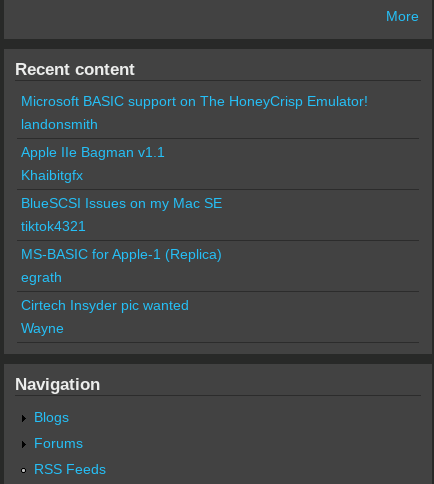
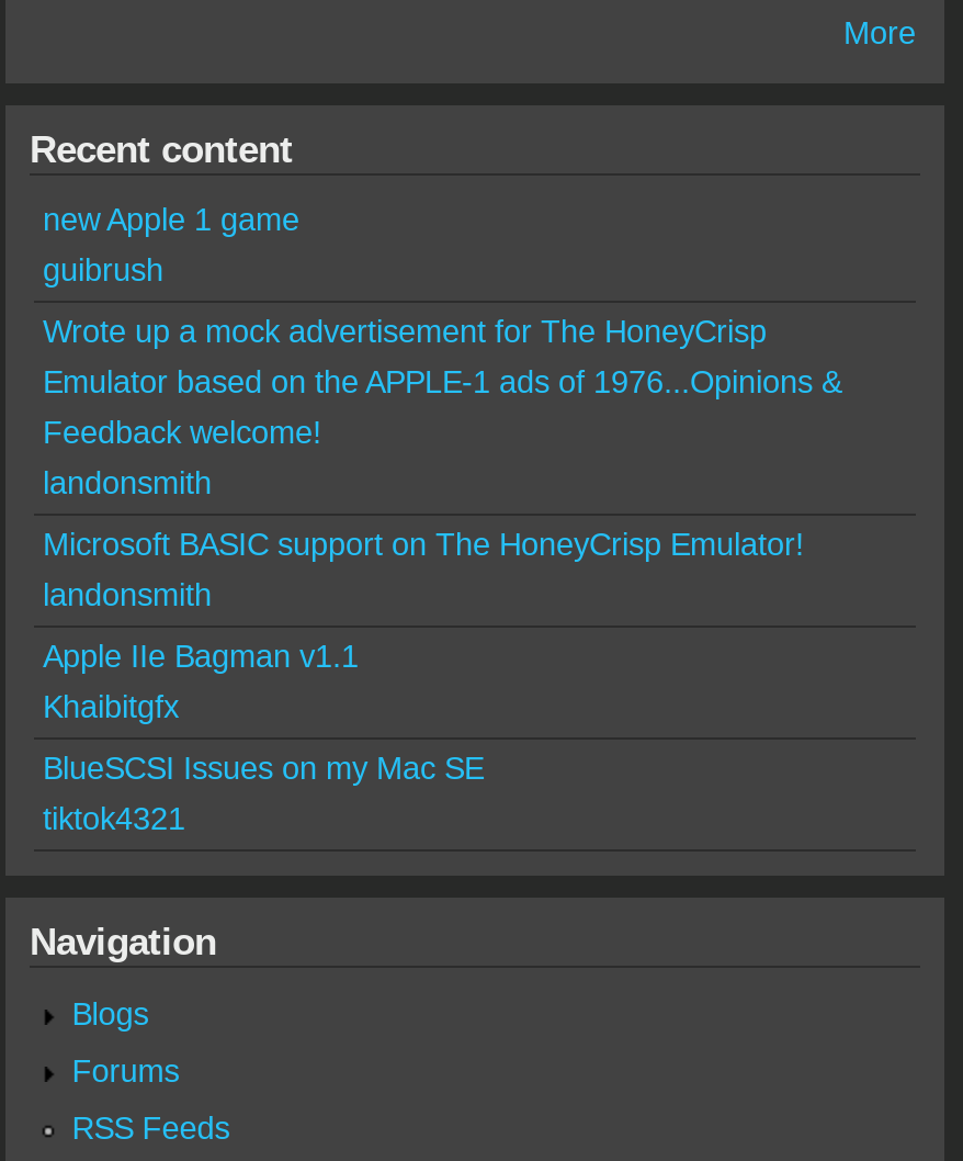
+ new Apple 1 game
+ guibrush
+ Wrote up a mock advertisement for The HoneyCrisp
+ Emulator based on the APPLE-1 ads of 1976...Opinions &
+ Feedback welcome!
+ landonsmith

moved down: Microsoft BASIC support on The HoneyCrisp Emulator! | landonsmith | Apple IIe Bagman v1.1 | Khaibitgfx | BlueSCSI Issues on my Mac SE | tiktok4321

- MS-BASIC for Apple-1 (Replica)
- egrath
- Cirtech Insyder pic wanted
- Wayne
